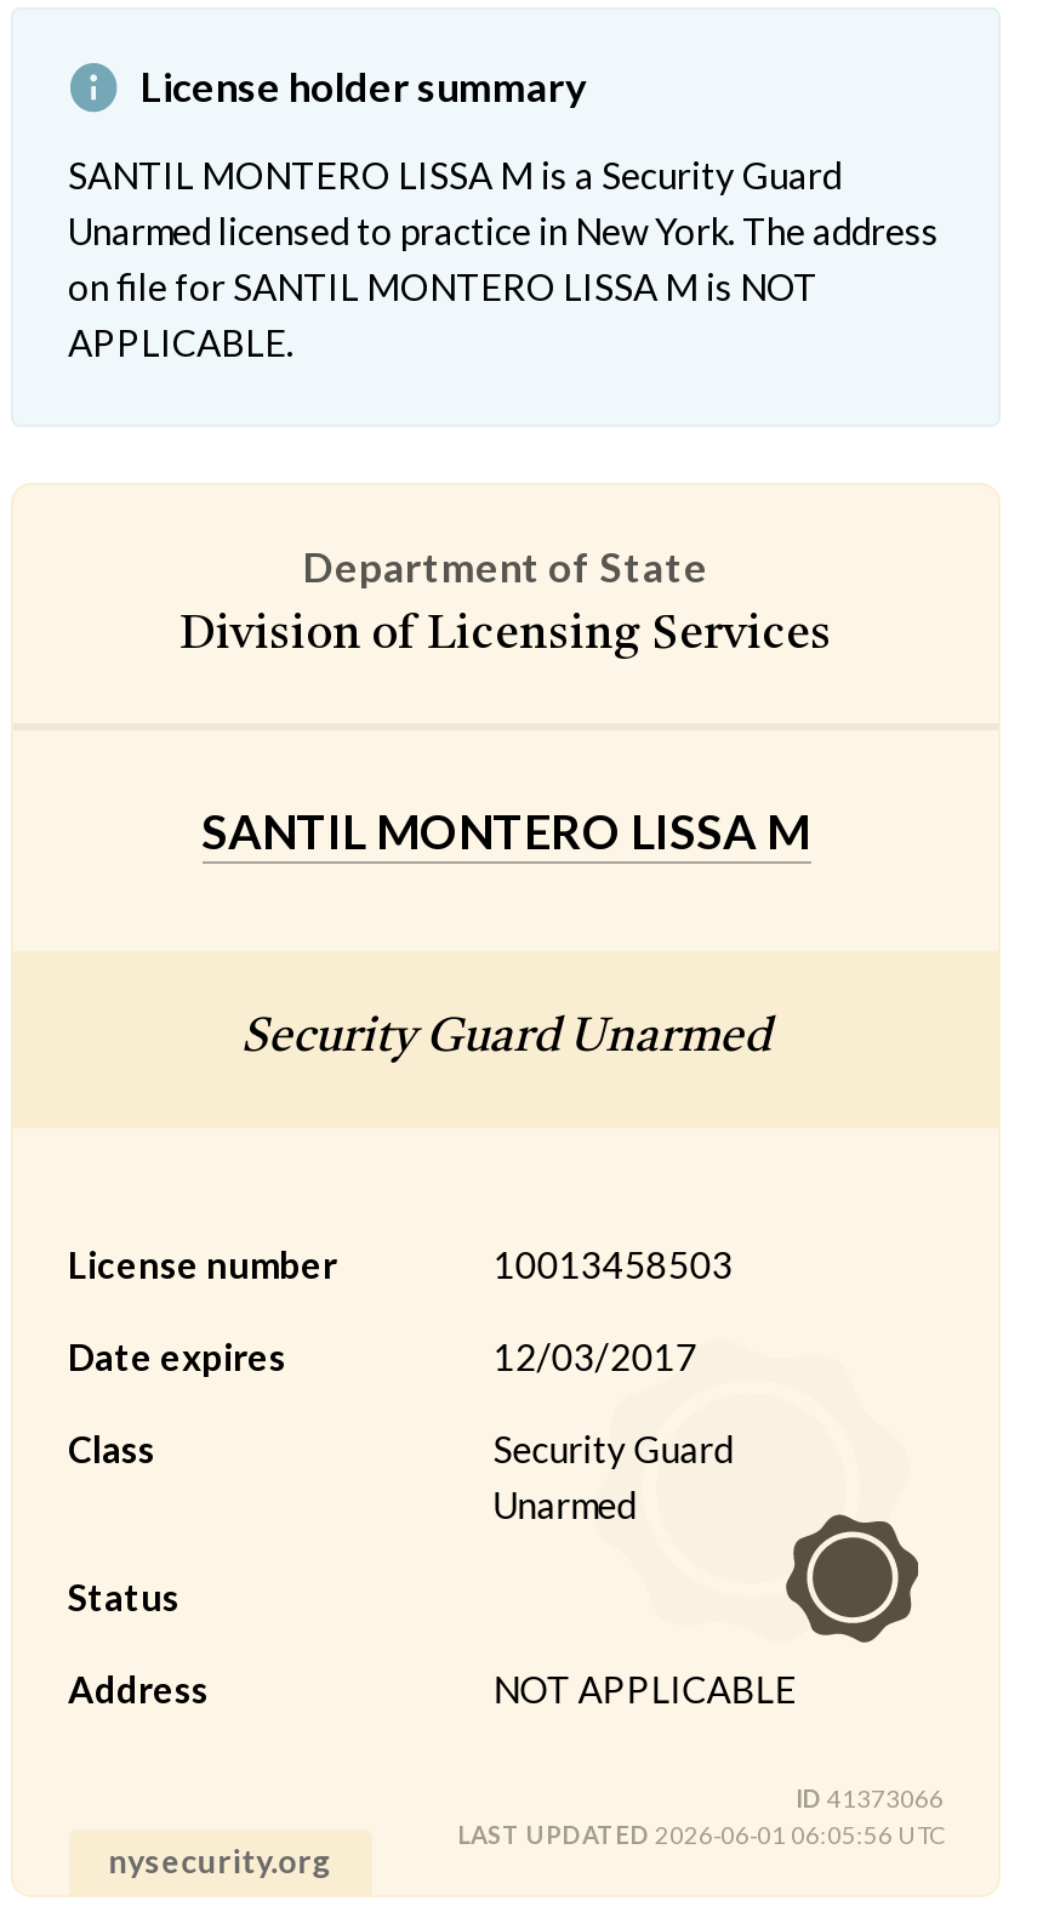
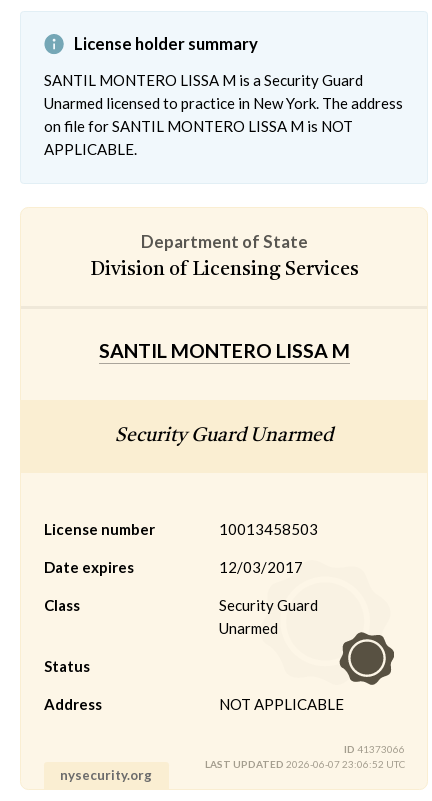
- LAST UPDATED 2026-06-01 06:05:56 UTC
+ LAST UPDATED 2026-06-07 23:06:52 UTC
